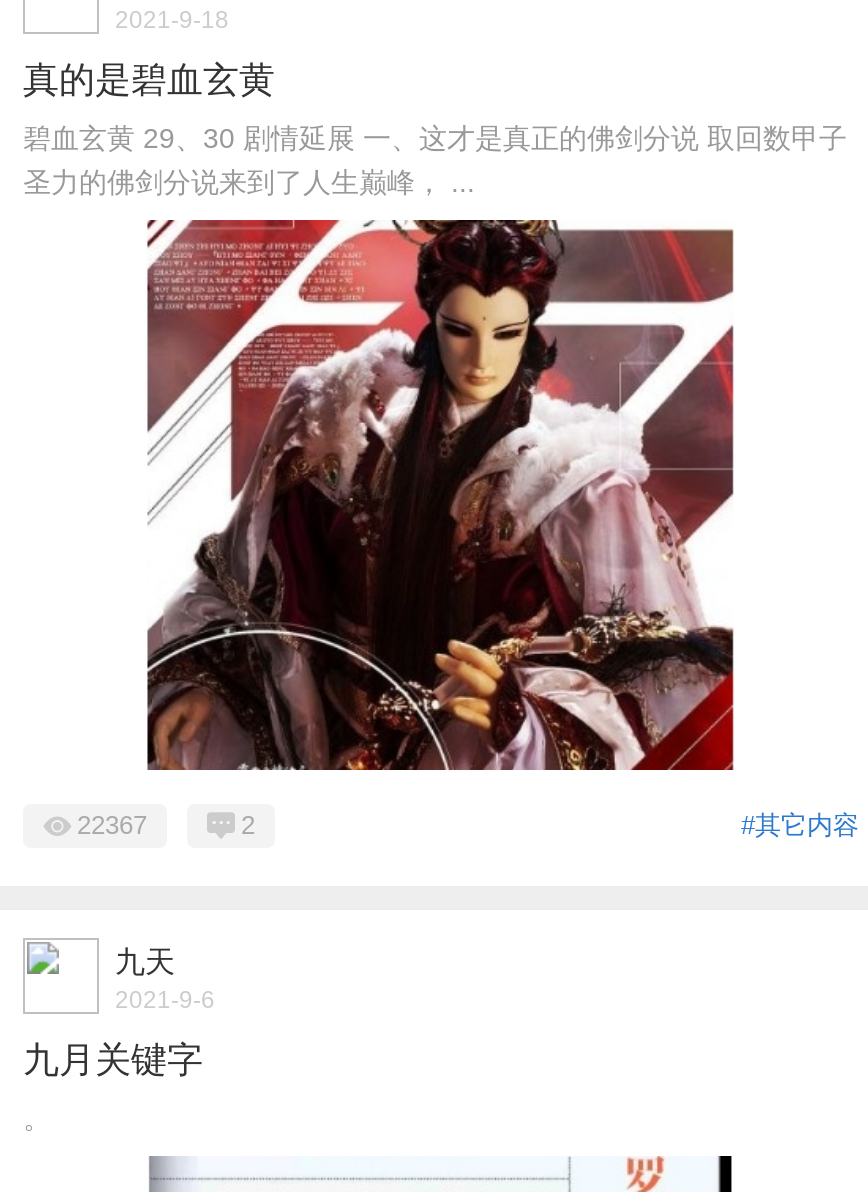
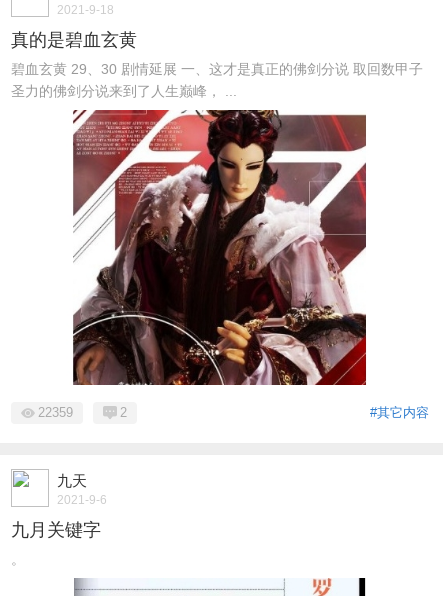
- 22367
+ 22359
